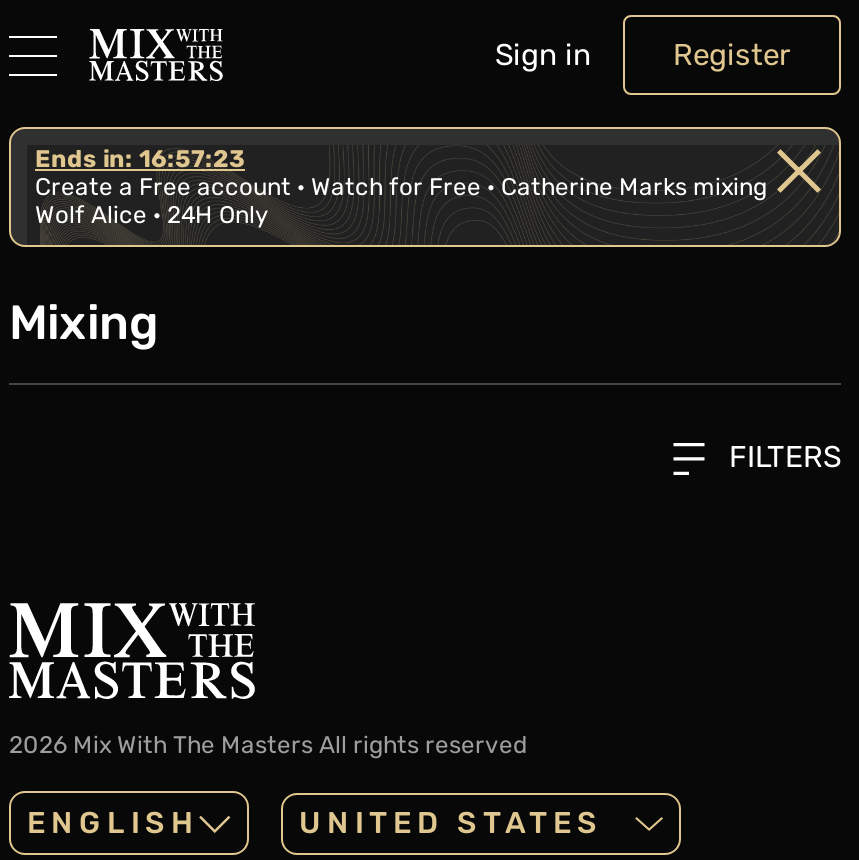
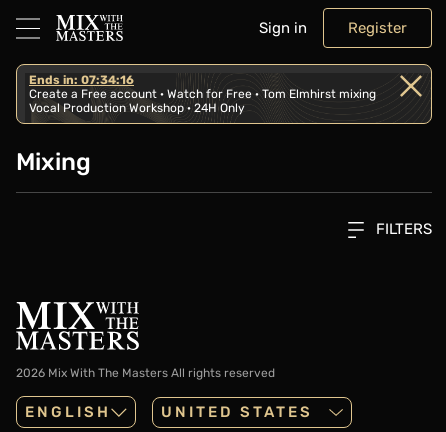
- Ends in: 16:57:23
- Create a Free account · Watch for Free · Catherine Marks mixing
- Wolf Alice · 24H Only
+ Ends in: 07:34:16
+ Create a Free account · Watch for Free · Tom Elmhirst mixing
+ Vocal Production Workshop · 24H Only
